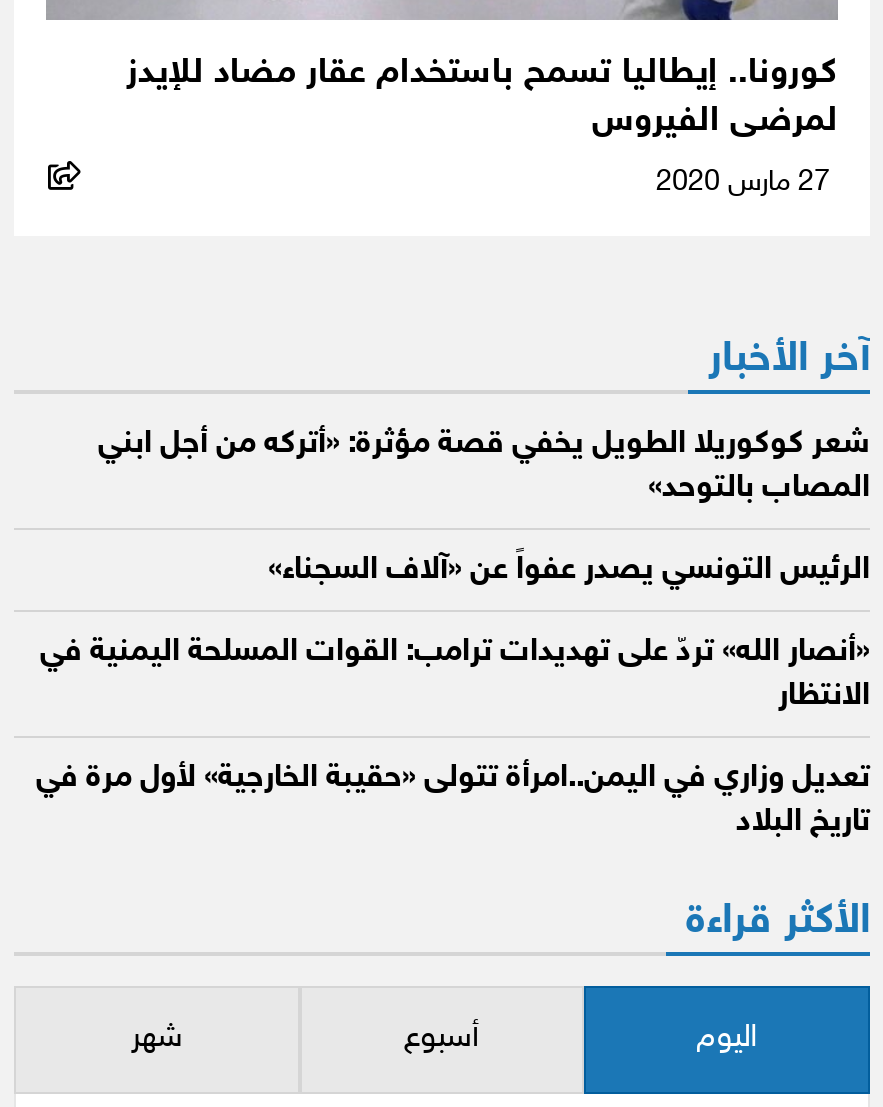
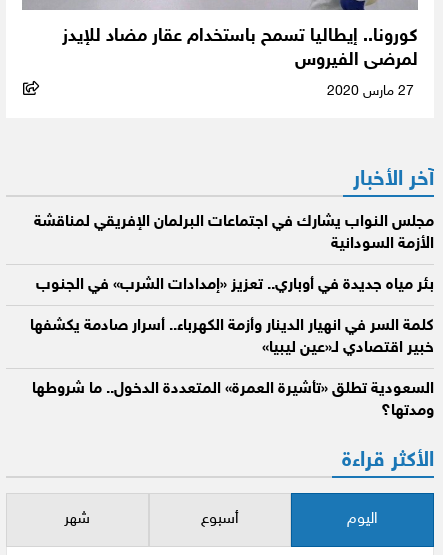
- شعر كوكوريلا الطويل يخفي قصة مؤثرة: «أتركه من أجل ابني
- المصاب بالتوحد»
+ مجلس النواب يشارك في اجتماعات البرلمان الإفريقي لمناقشة
+ الأزمة السودانية

- الرئيس التونسي يصدر عفواً عن «آلاف السجناء»
+ بئر مياه جديدة في أوباري.. تعزيز «إمدادات الشرب» في الجنوب

- «أنصار الله» تردّ على تهديدات ترامب: القوات المسلحة اليمنية في
- الانتظار
+ كلمة السر في انهيار الدينار وأزمة الكهرباء.. أسرار صادمة يكشفها
+ خبير اقتصادي لـ«عين ليبيا»

- تعديل وزاري في اليمن..امرأة تتولى «حقيبة الخارجية» لأول مرة في
- تاريخ البلاد
+ السعودية تطلق «تأشيرة العمرة» المتعددة الدخول.. ما شروطها
+ ومدتها؟
